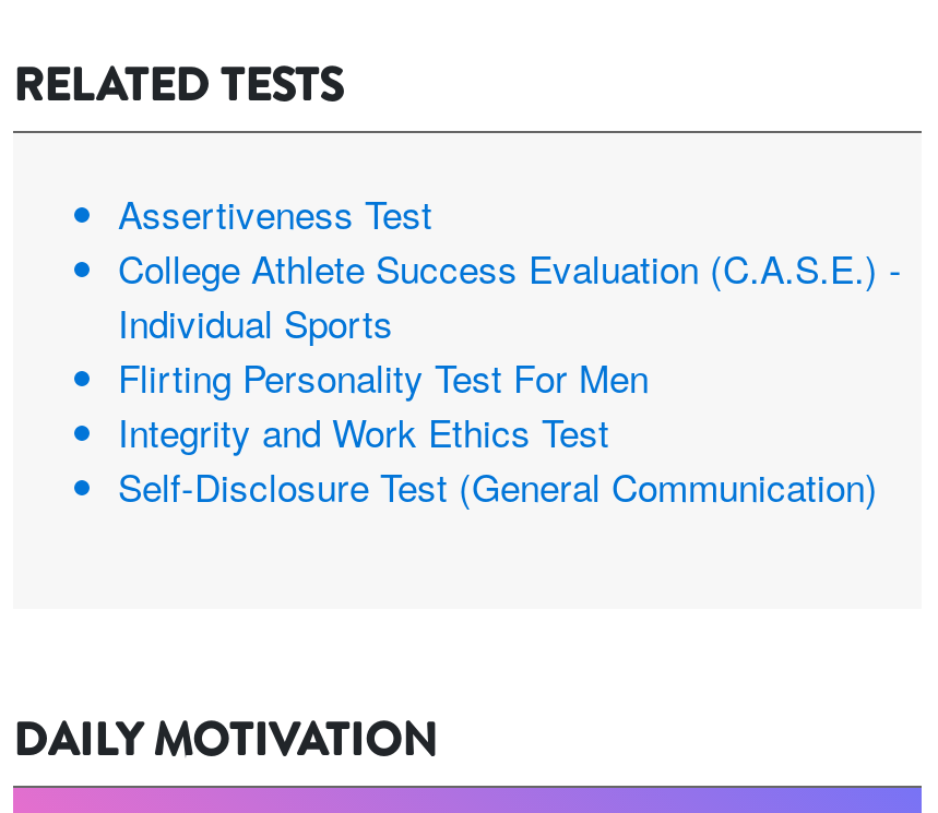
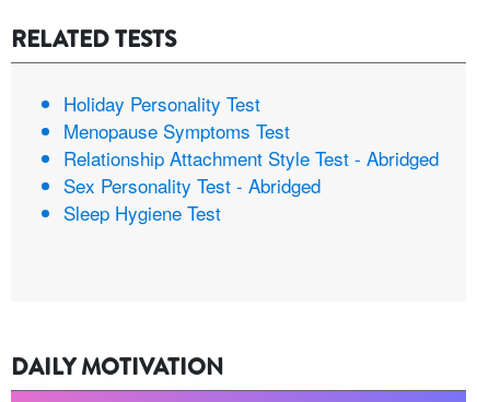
- Assertiveness Test
- College Athlete Success Evaluation (C.A.S.E.) -
- Individual Sports
- Flirting Personality Test For Men
- Integrity and Work Ethics Test
- Self-Disclosure Test (General Communication)
+ Holiday Personality Test
+ Menopause Symptoms Test
+ Relationship Attachment Style Test - Abridged
+ Sex Personality Test - Abridged
+ Sleep Hygiene Test
